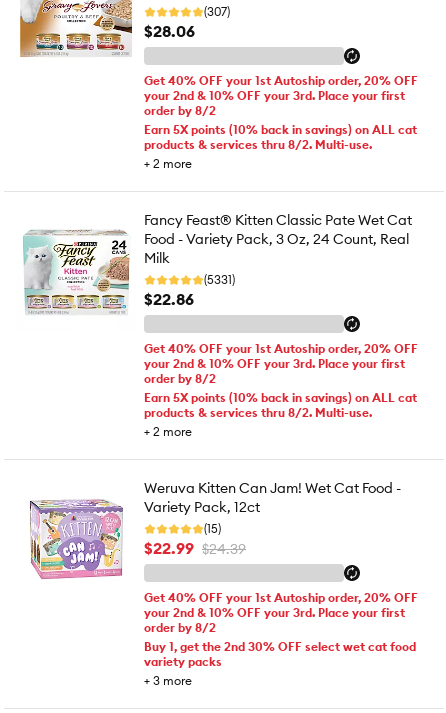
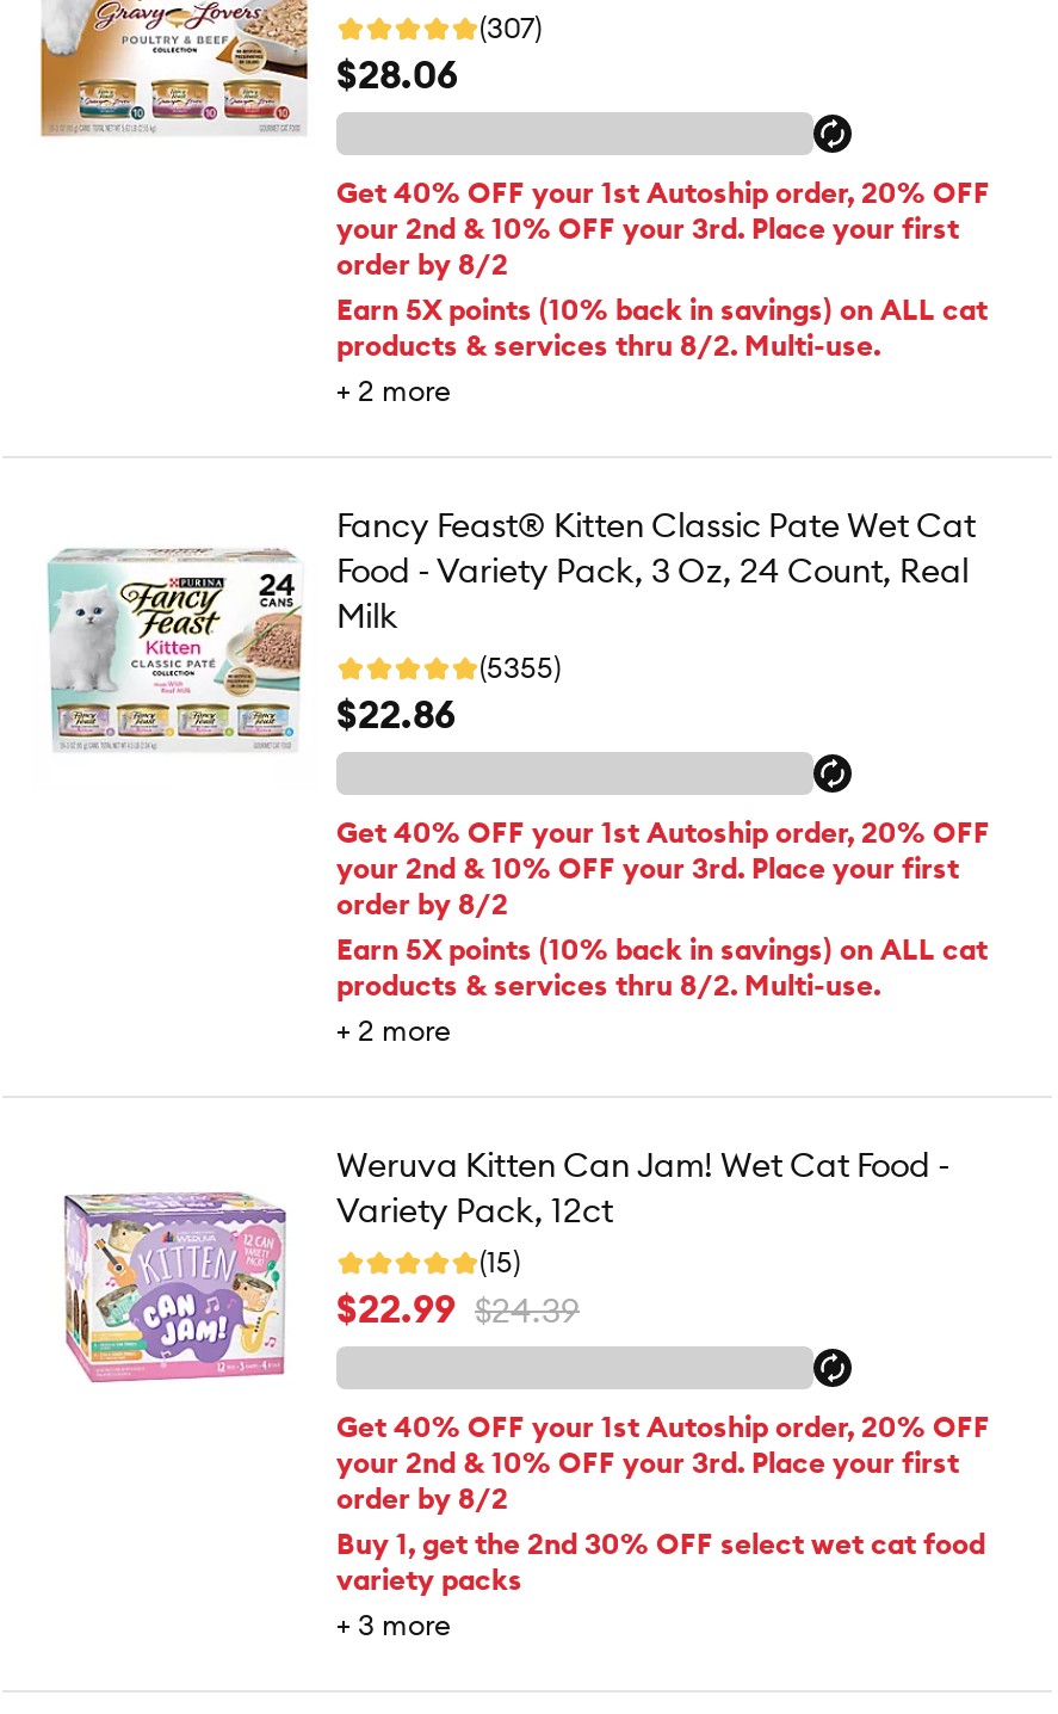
- (5331)
+ (5355)
